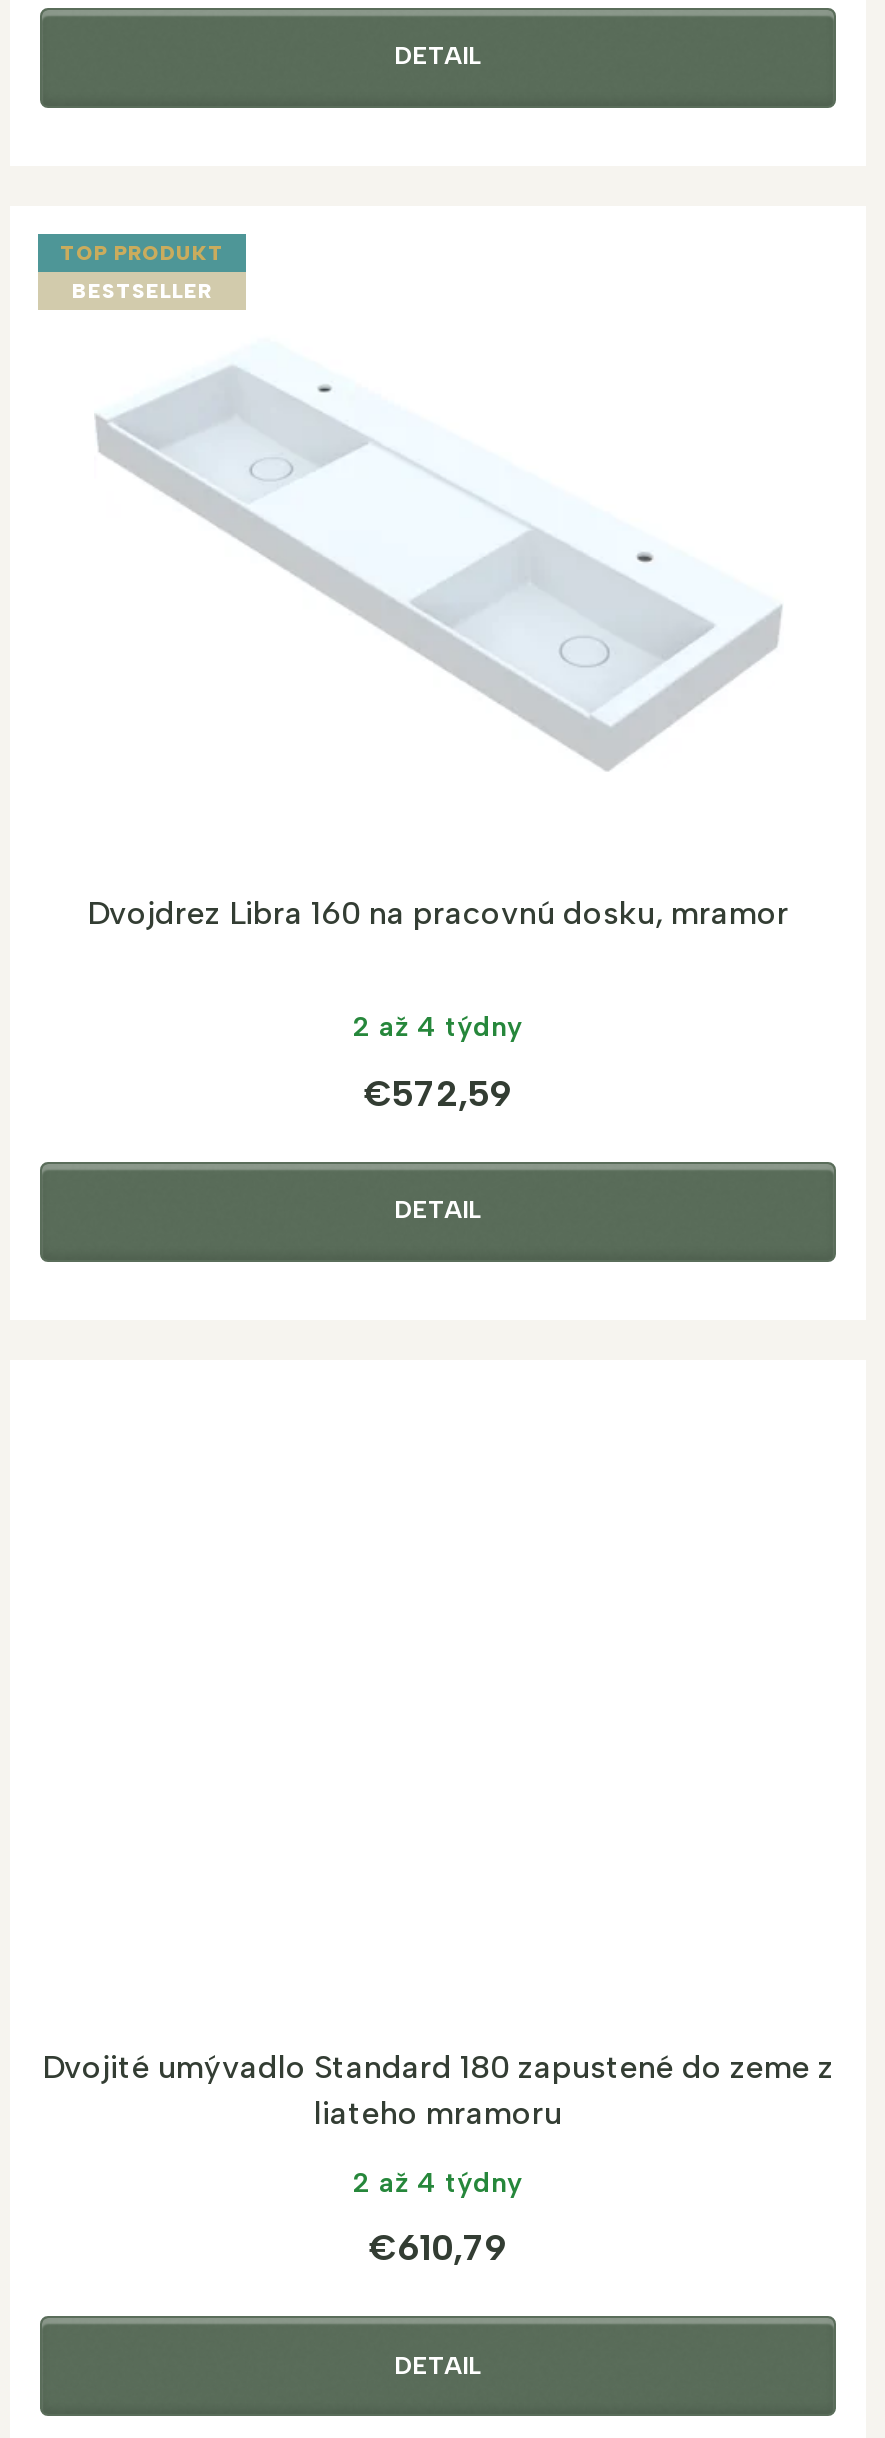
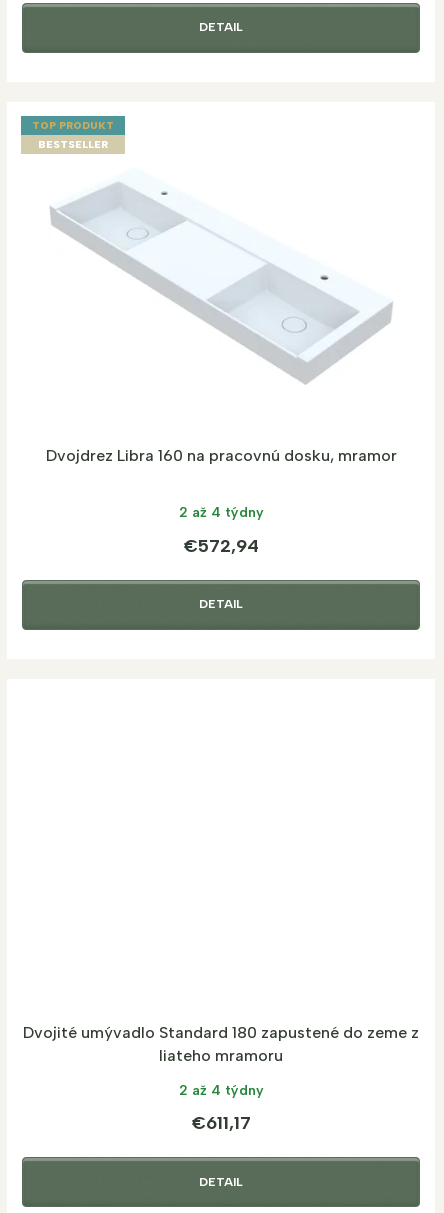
- €572,59
+ €572,94

- €610,79
+ €611,17
